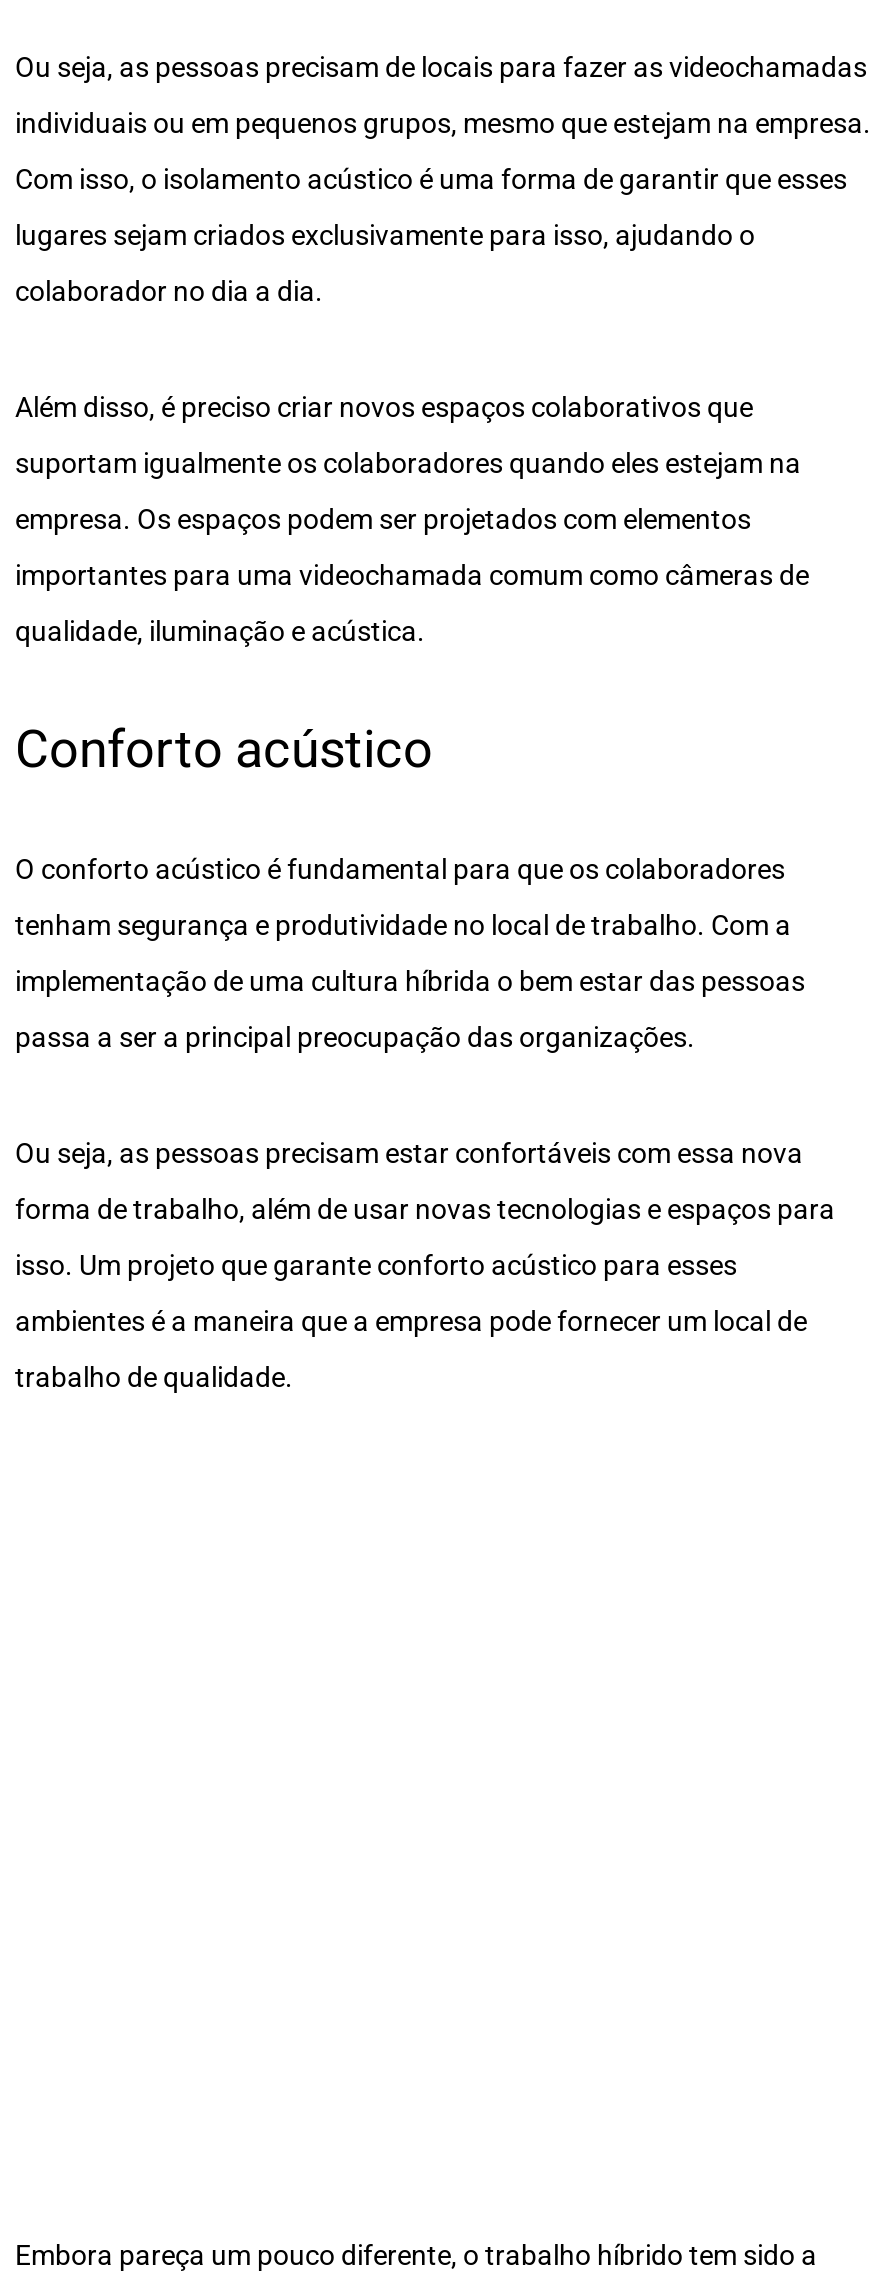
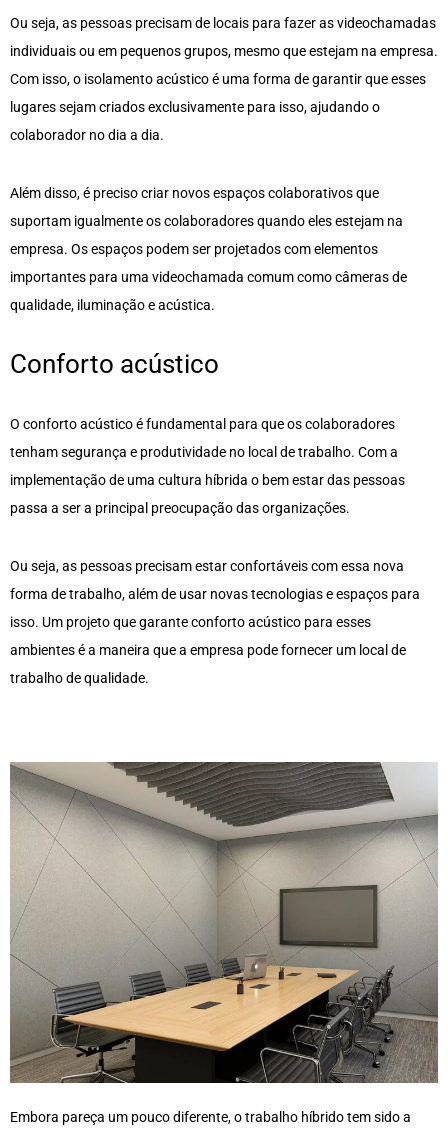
+ [image]
